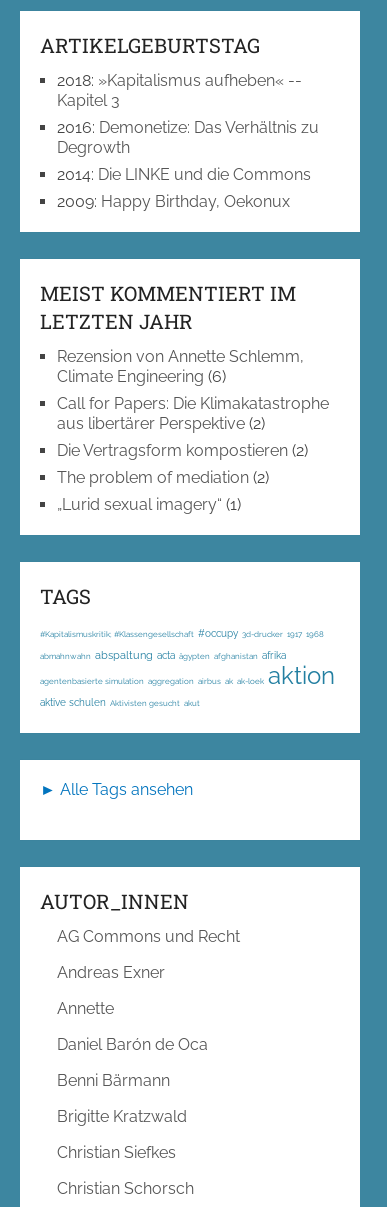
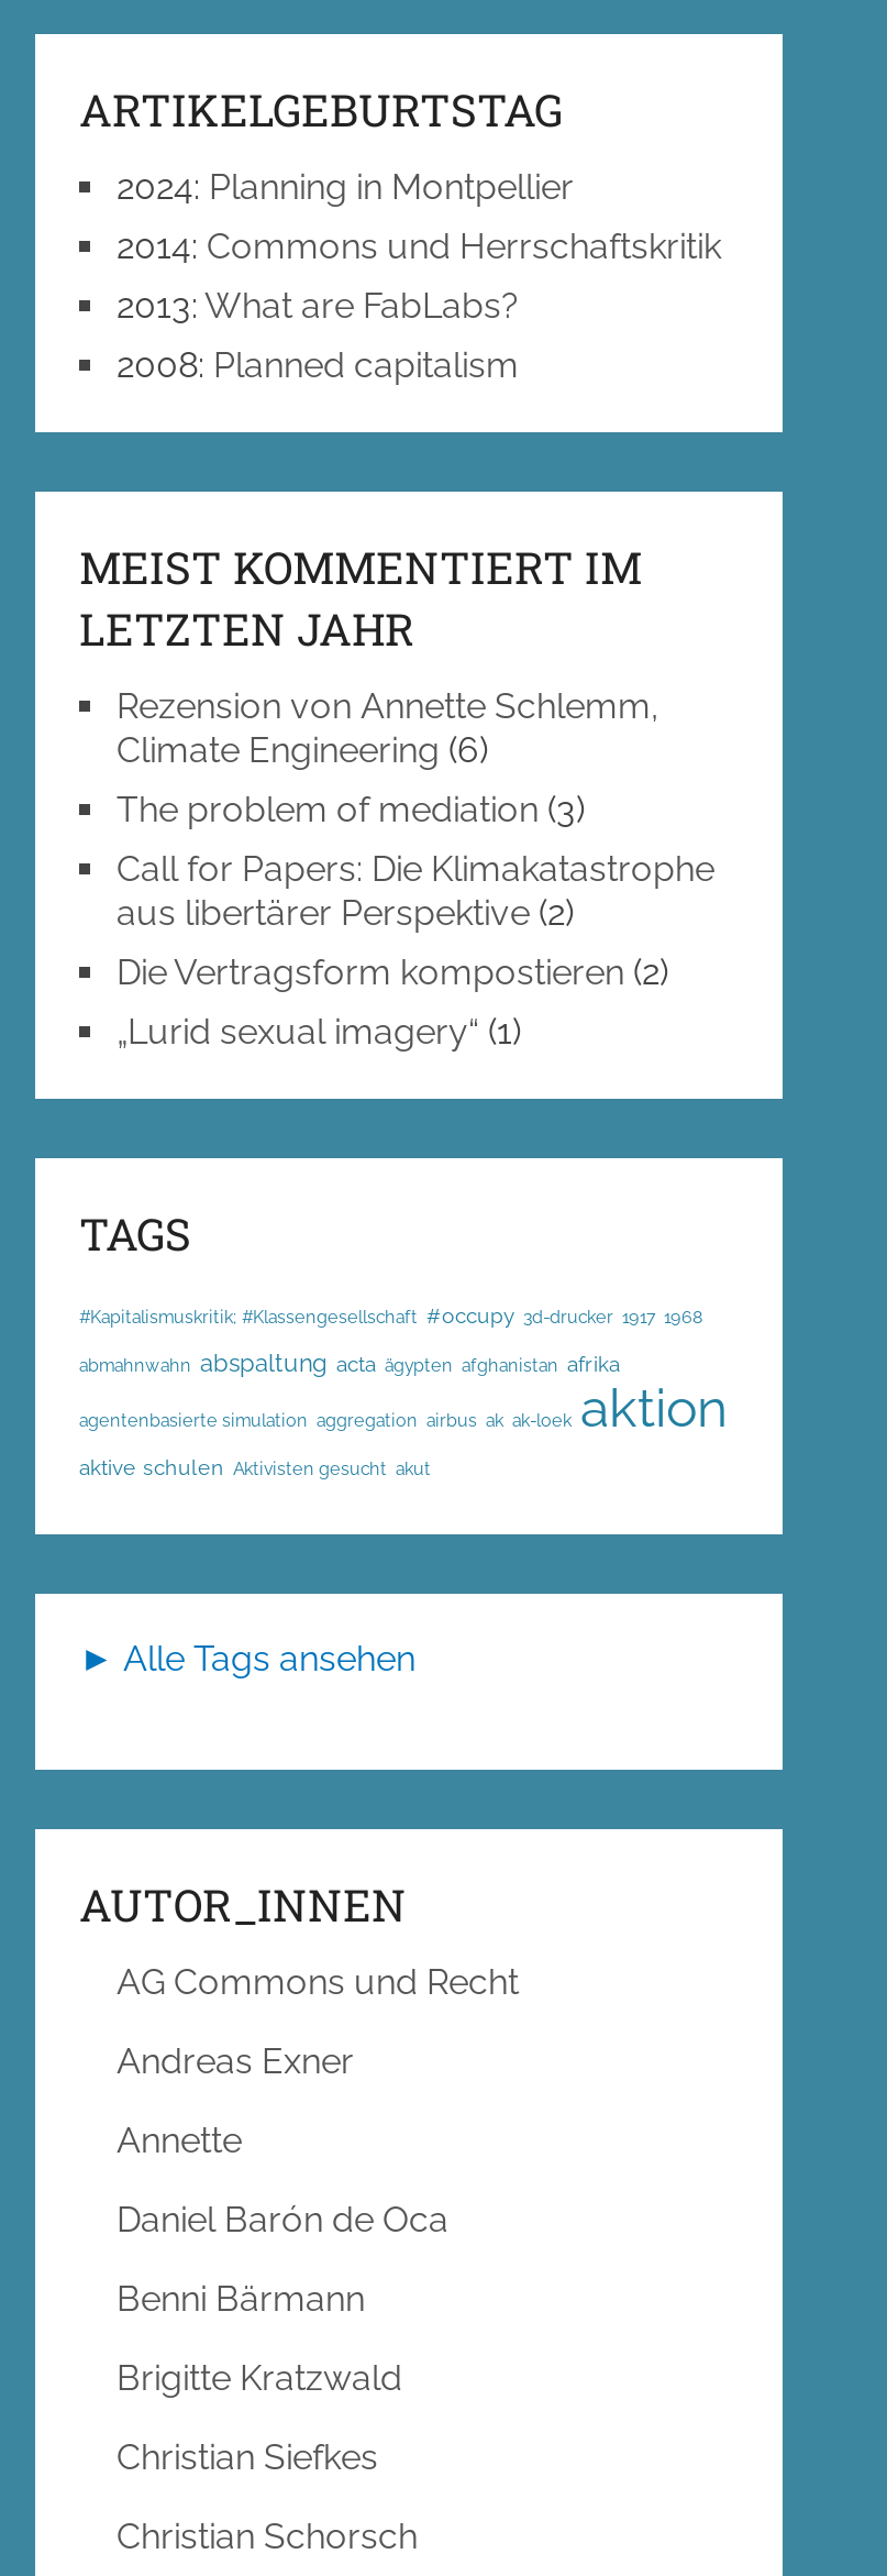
- 2018:»Kapitalismus aufheben« --
- Kapitel 3
- 2016: Demonetize: Das Verhältnis zu
- Degrowth
- 2014: Die LINKE und die Commons
- 2009: Happy Birthday, Oekonux
+ 2024: Planning in Montpellier
+ 2014: Commons und Herrschaftskritik
+ 2013: What are FabLabs?
+ 2008: Planned capitalism

+ The problem of mediation (3)

- The problem of mediation (2)
